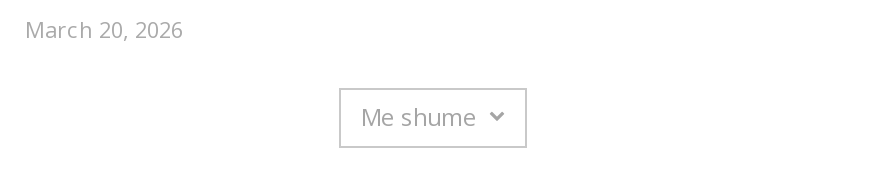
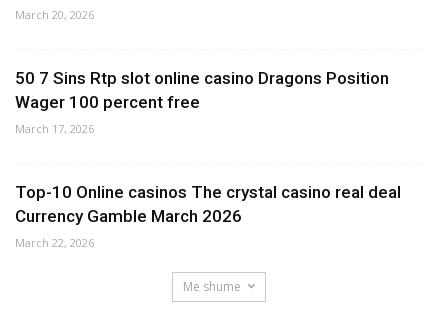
+ 50 7 Sins Rtp slot online casino Dragons Position
+ Wager 100 percent free
+ March 17, 2026
+ Top-10 Online casinos The crystal casino real deal
+ Currency Gamble March 2026
+ March 22, 2026
